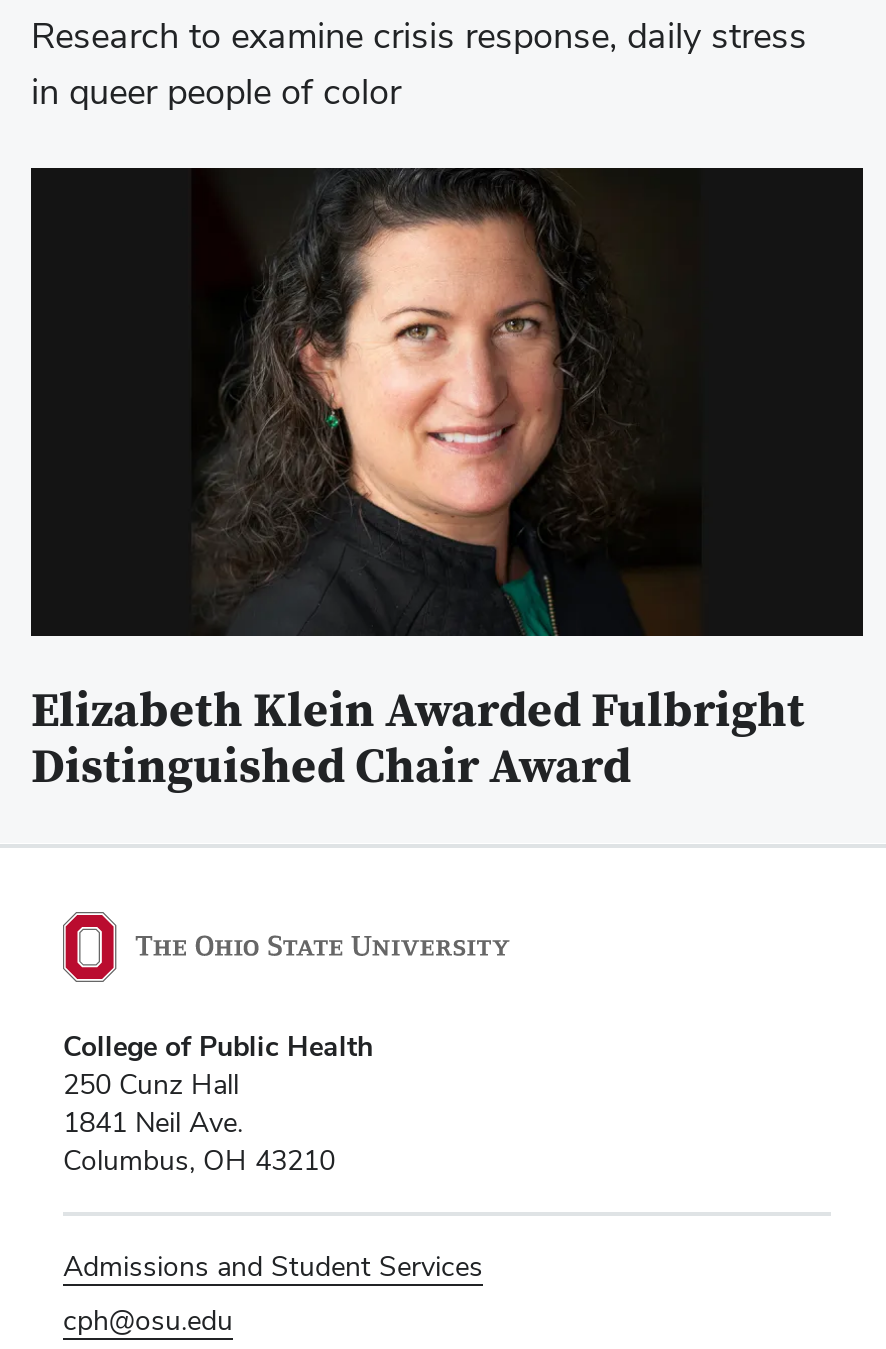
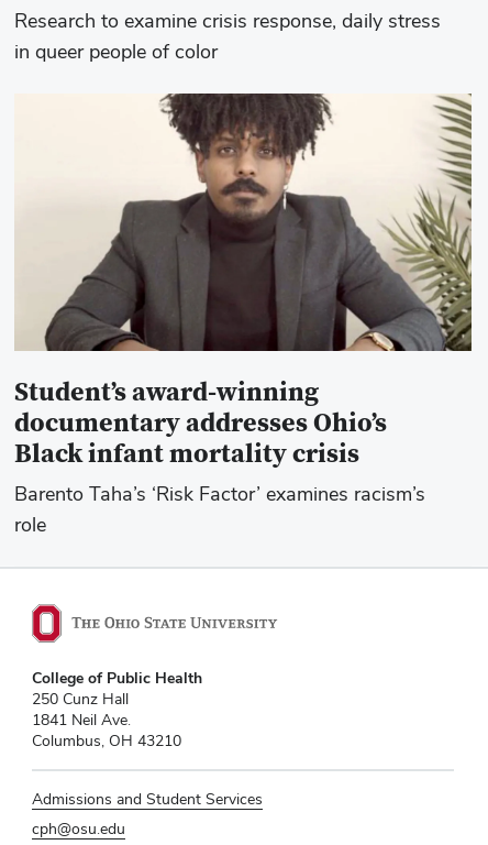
- [image]
- Elizabeth Klein Awarded Fulbright
- Distinguished Chair Award
+ [image]
+ Student’s award-winning
+ documentary addresses Ohio’s
+ Black infant mortality crisis
+ Barento Taha’s ‘Risk Factor’ examines racism’s
+ role
